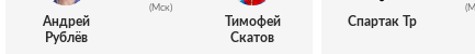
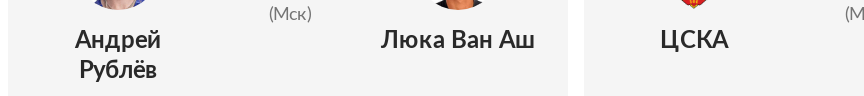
- Тимофей
- Скатов
+ Люка Ван Аш

- Спартак Тр
+ ЦСКА
